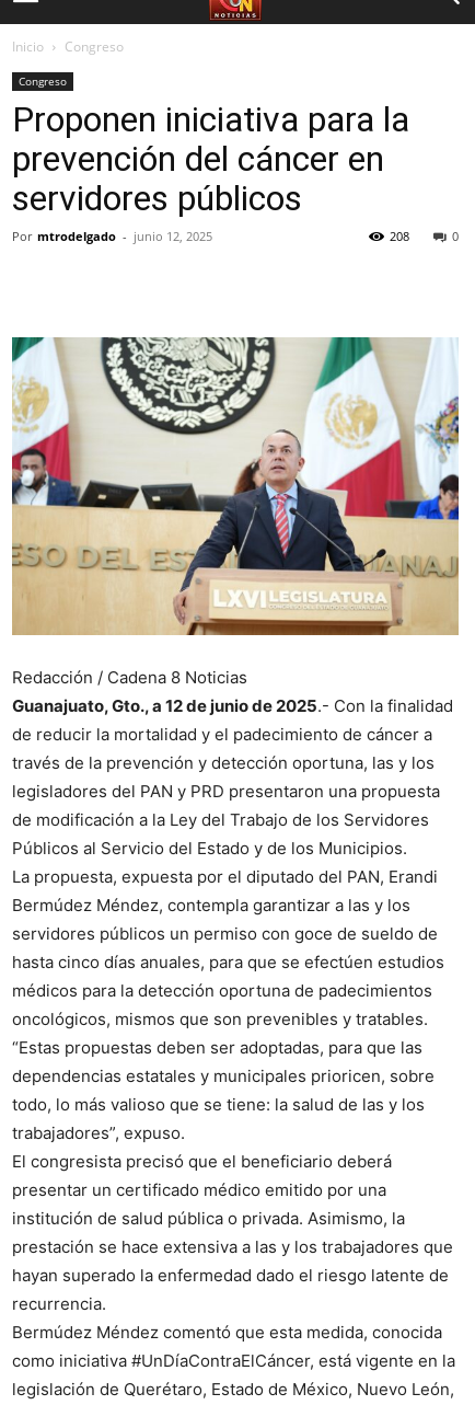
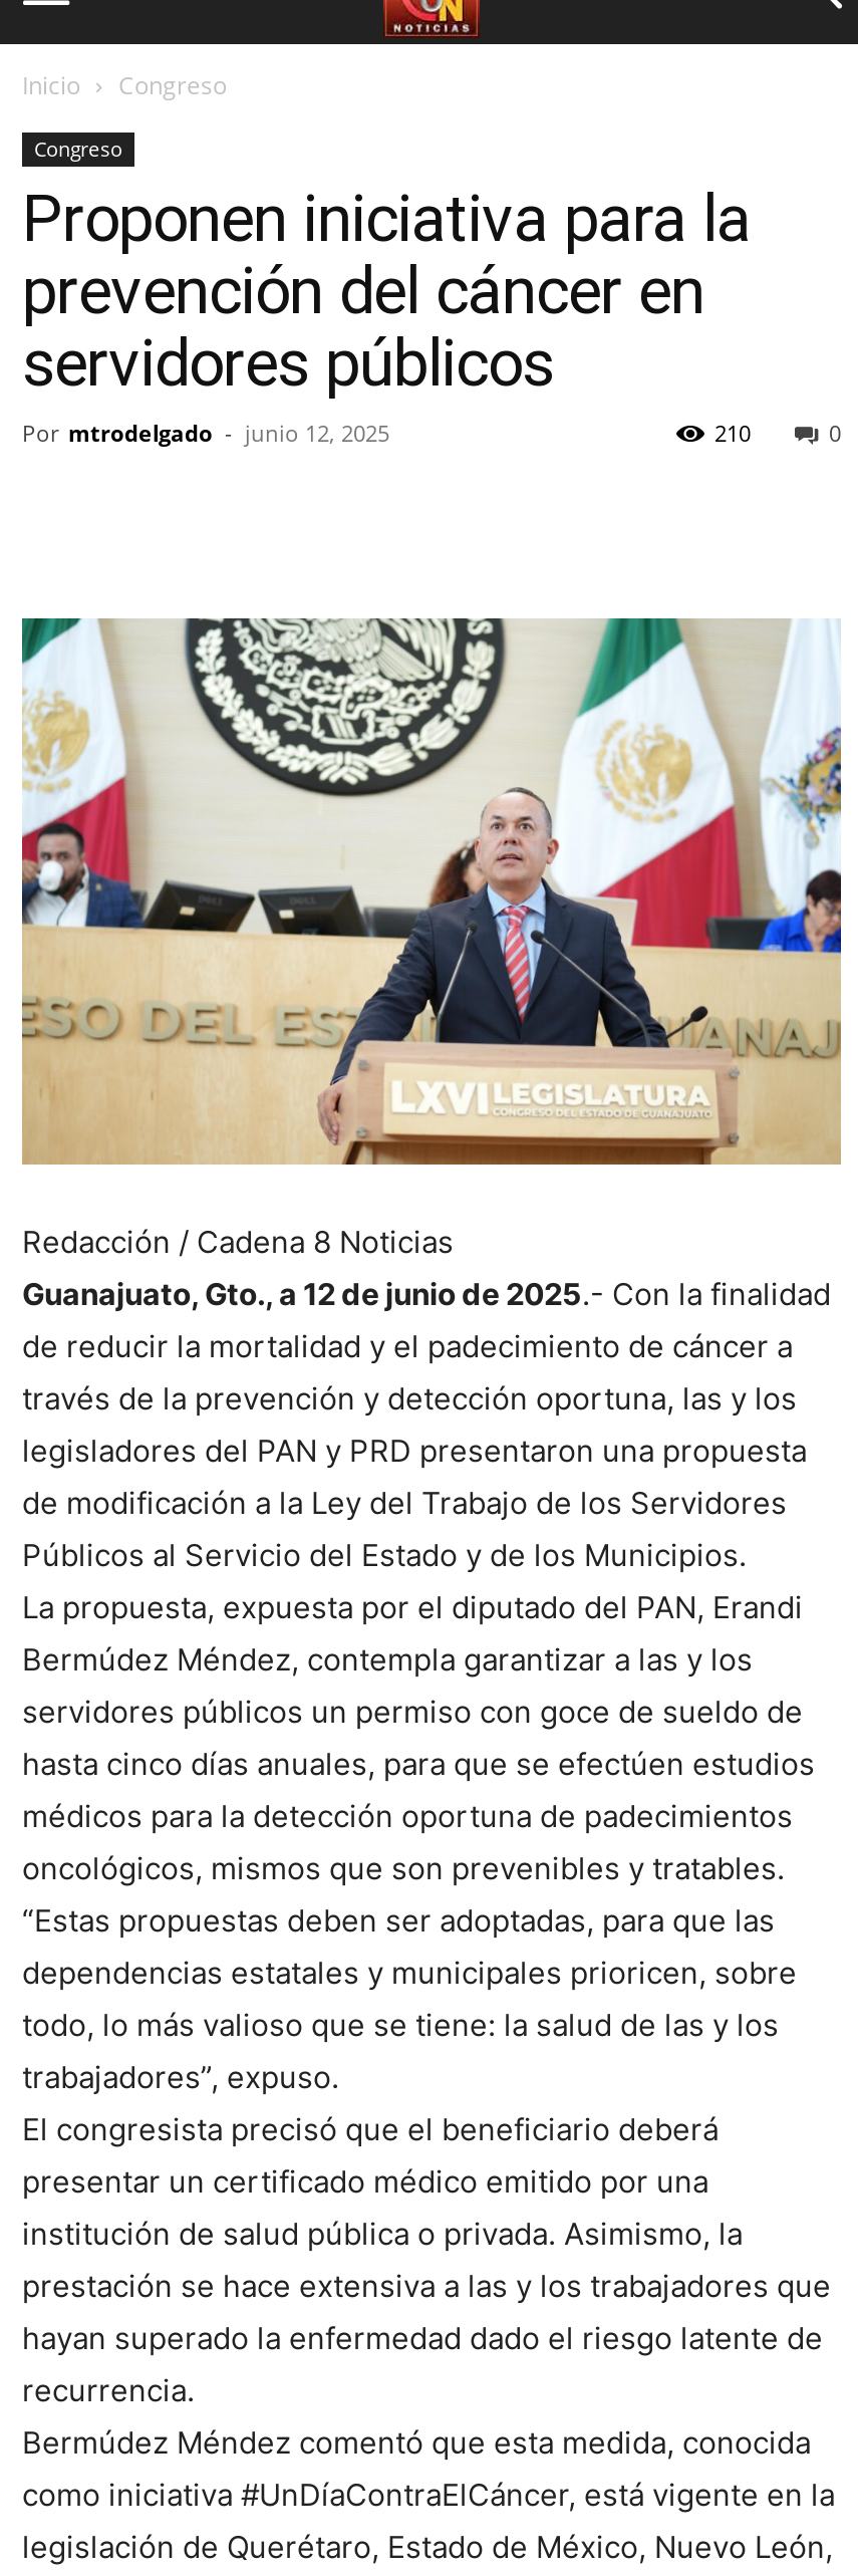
- 208
+ 210
